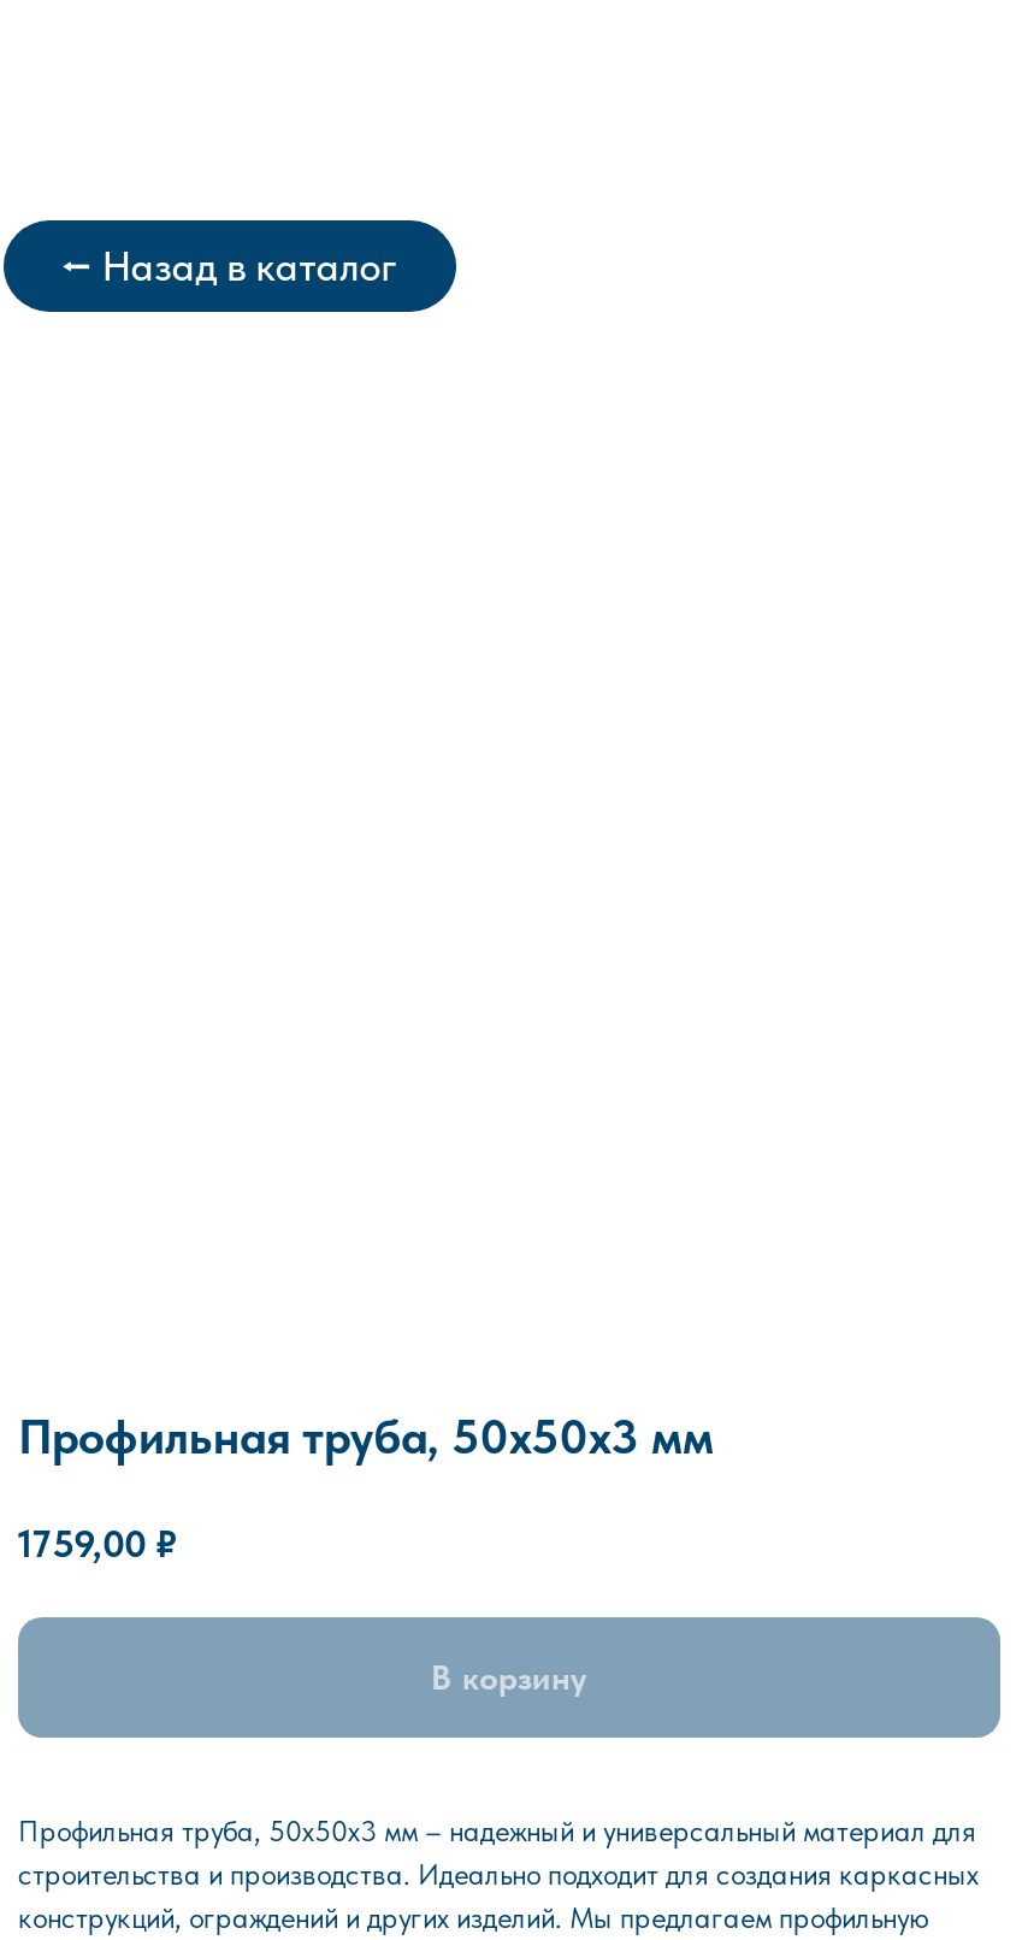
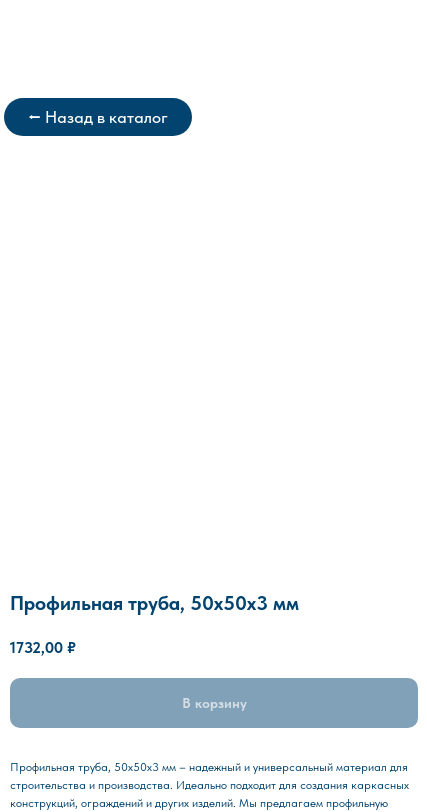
- 1759,00 ₽
+ 1732,00 ₽
